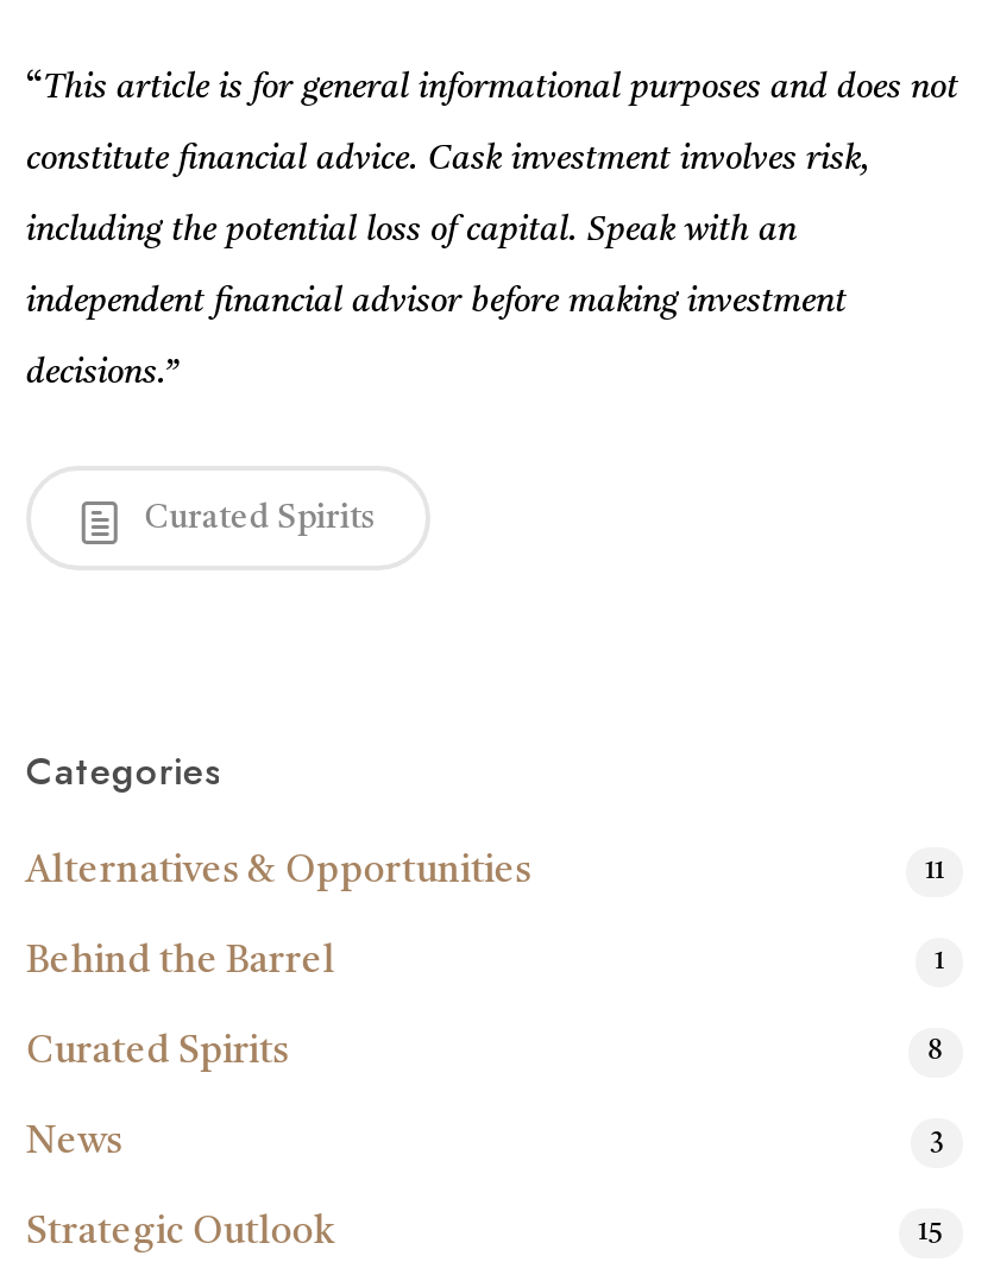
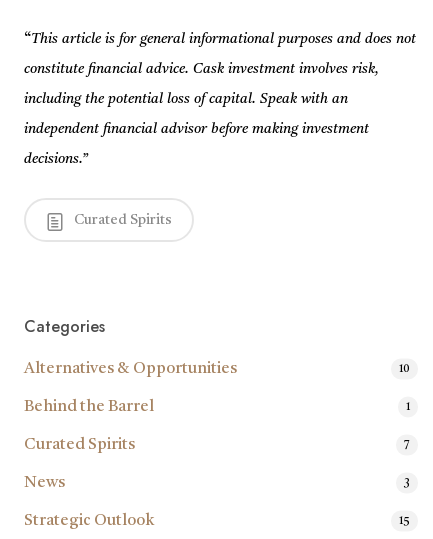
- 11
+ 10

- 8
+ 7
